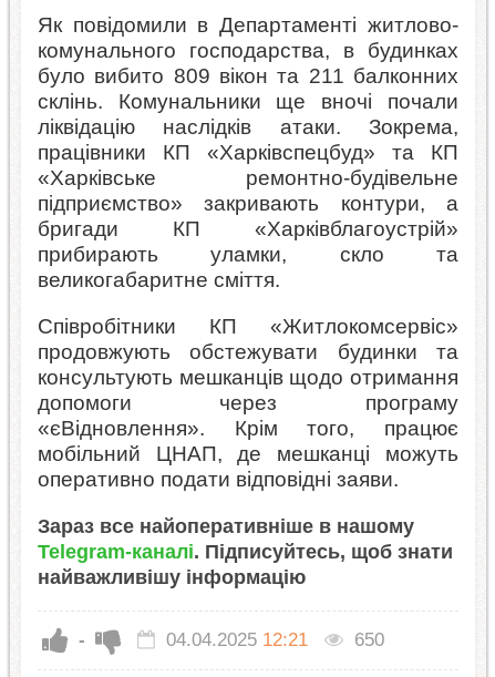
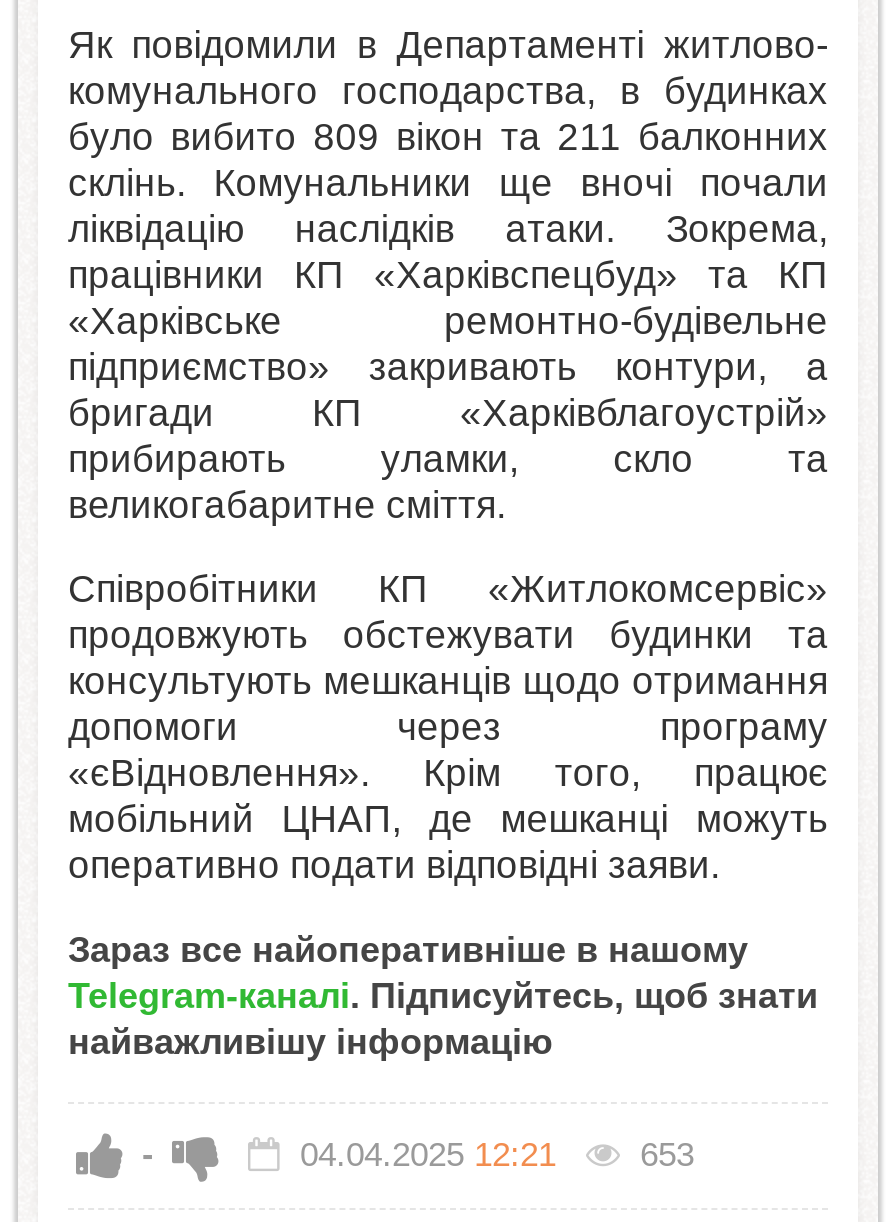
- 04.04.2025 12:21 650
+ 04.04.2025 12:21 653
